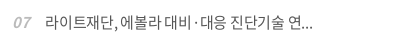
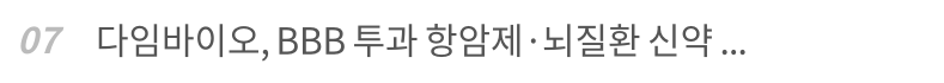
- 라이트재단, 에볼라 대비·대응 진단기술 연...
+ 다임바이오, BBB 투과 항암제·뇌질환 신약 ...
